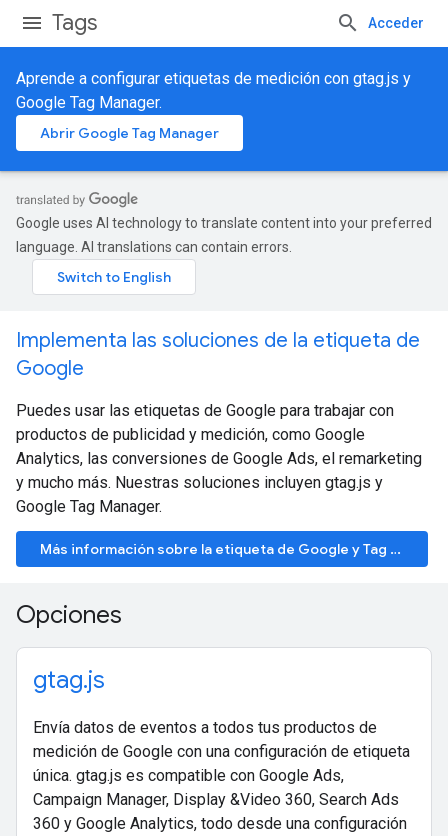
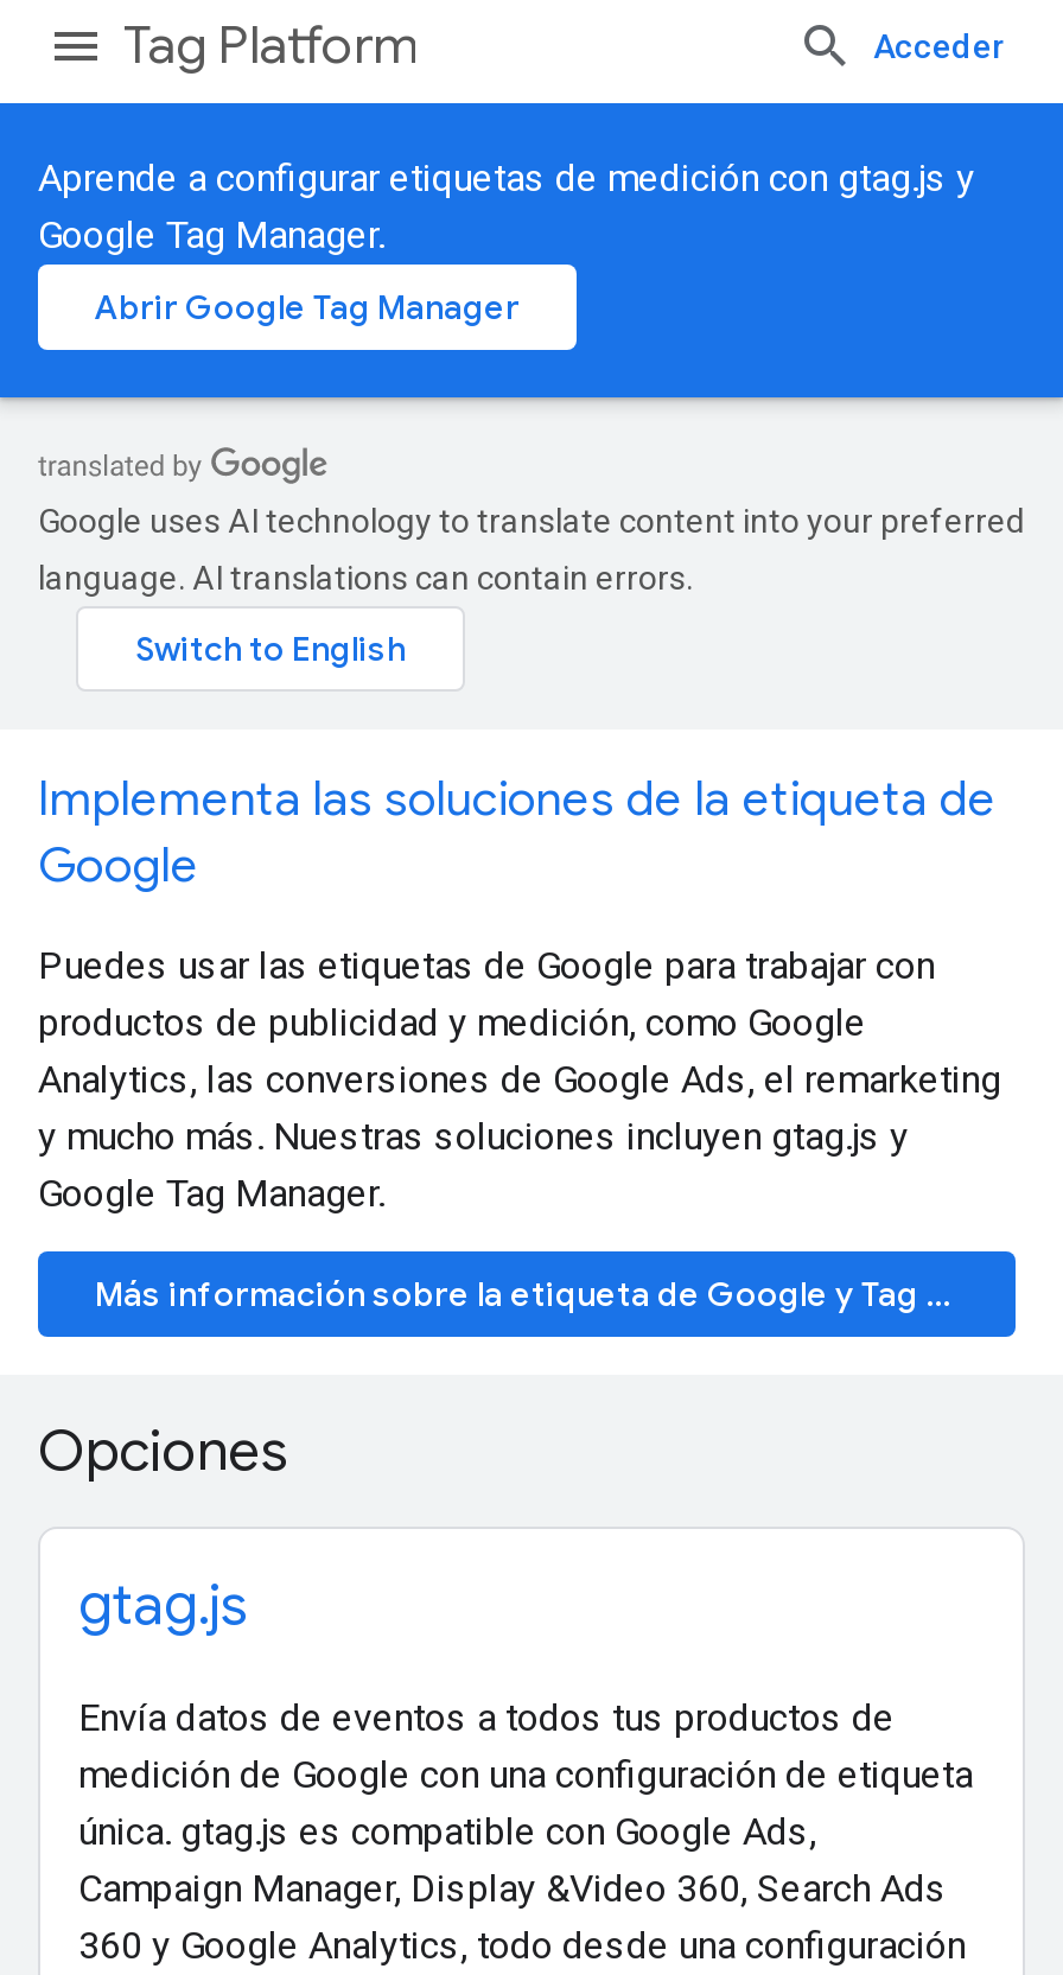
- Tags
+ Tag Platform
